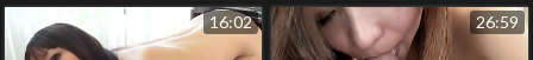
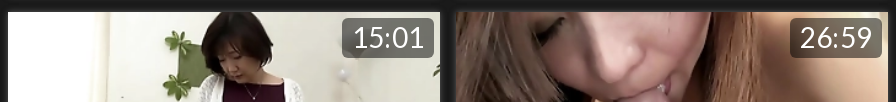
- 16:02
+ 15:01
